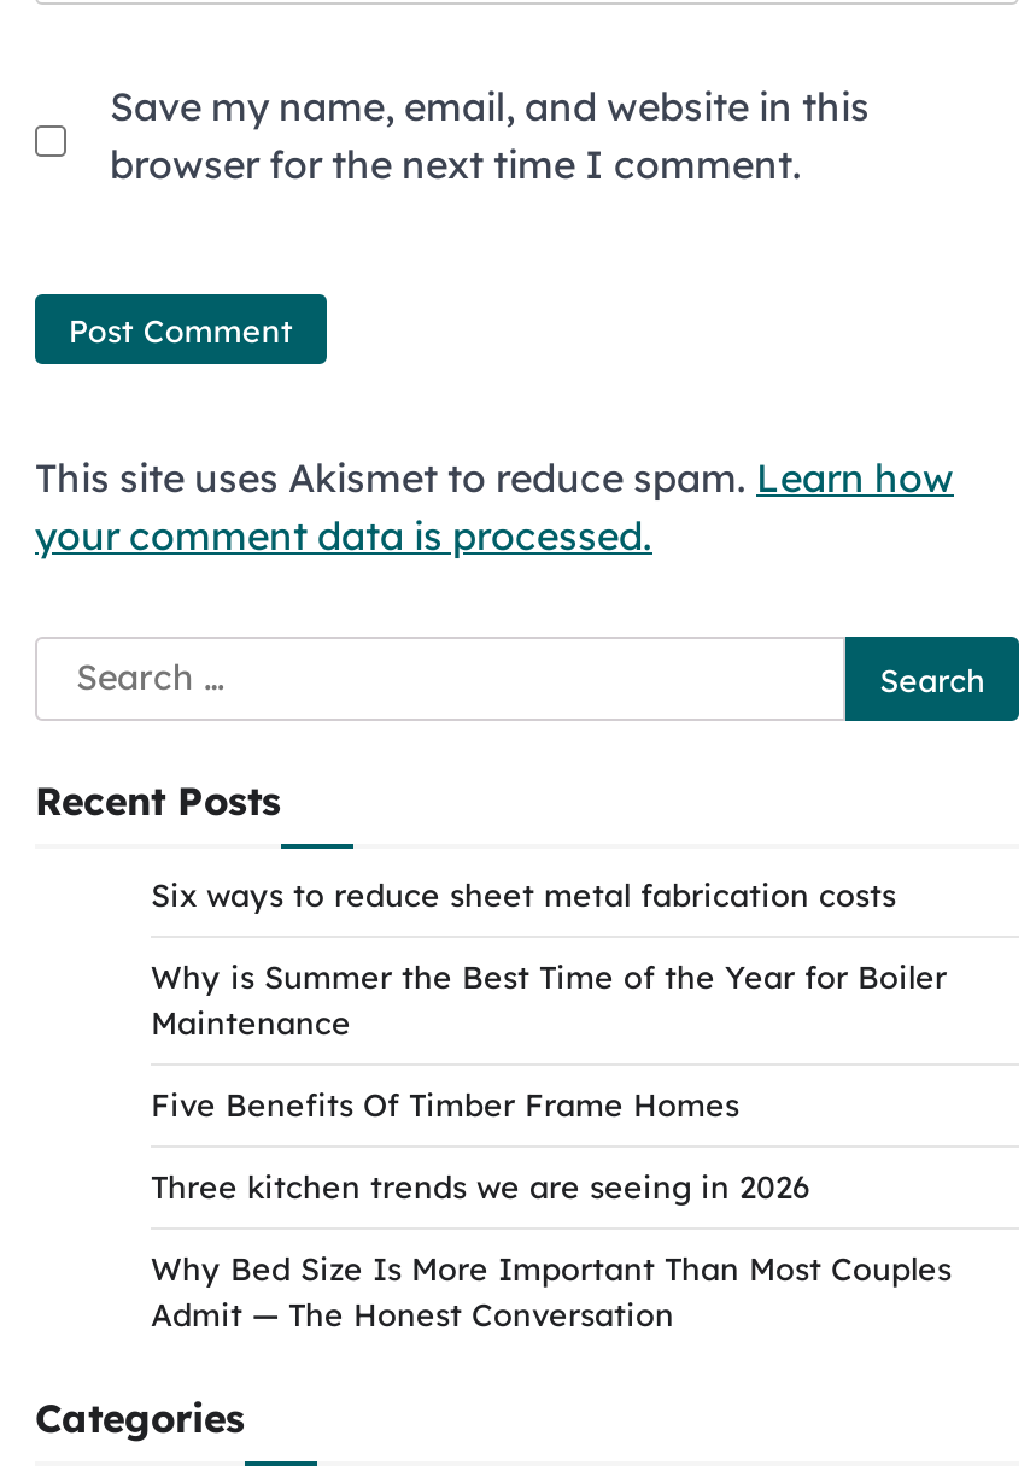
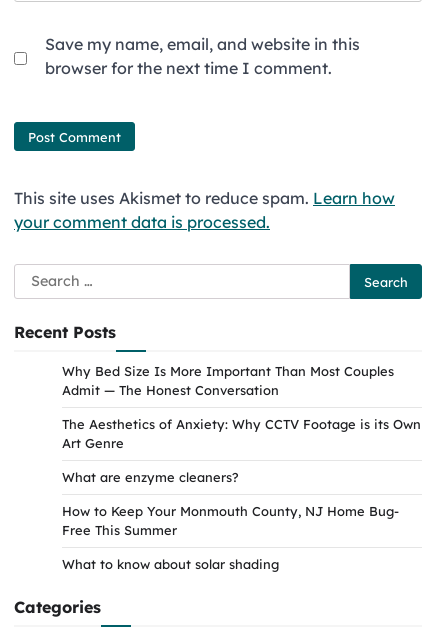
- Six ways to reduce sheet metal fabrication costs
- Why is Summer the Best Time of the Year for Boiler
- Maintenance
- Five Benefits Of Timber Frame Homes
- Three kitchen trends we are seeing in 2026

moved up: Why Bed Size Is More Important Than Most Couples | Admit — The Honest Conversation

+ The Aesthetics of Anxiety: Why CCTV Footage is its Own
+ Art Genre
+ What are enzyme cleaners?
+ How to Keep Your Monmouth County, NJ Home Bug-
+ Free This Summer
+ What to know about solar shading
